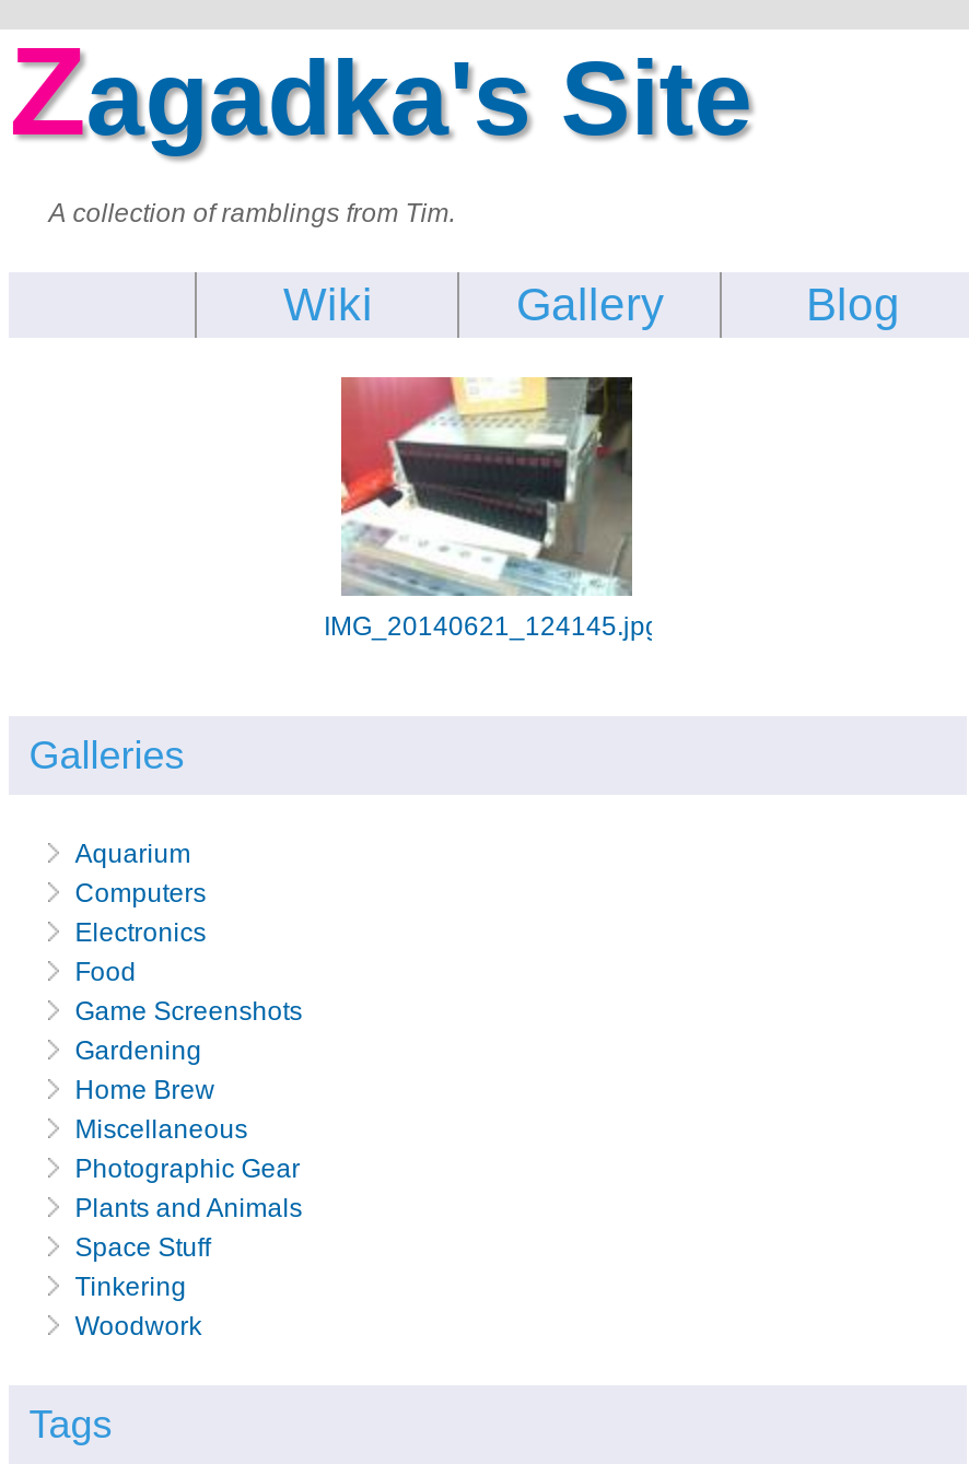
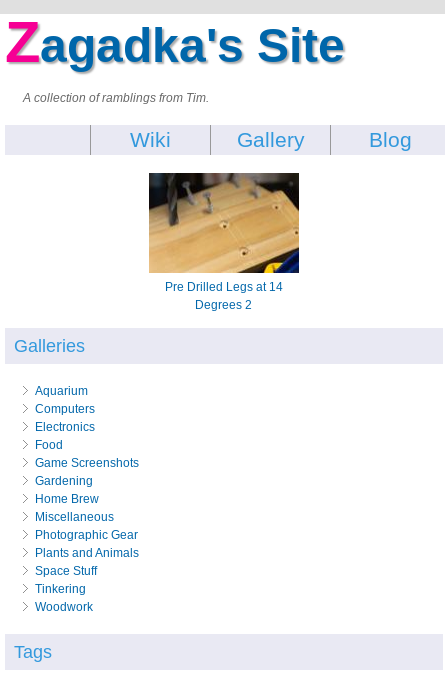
- [image]
- IMG_20140621_124145.jpg
+ [image]
+ Pre Drilled Legs at 14
+ Degrees 2
